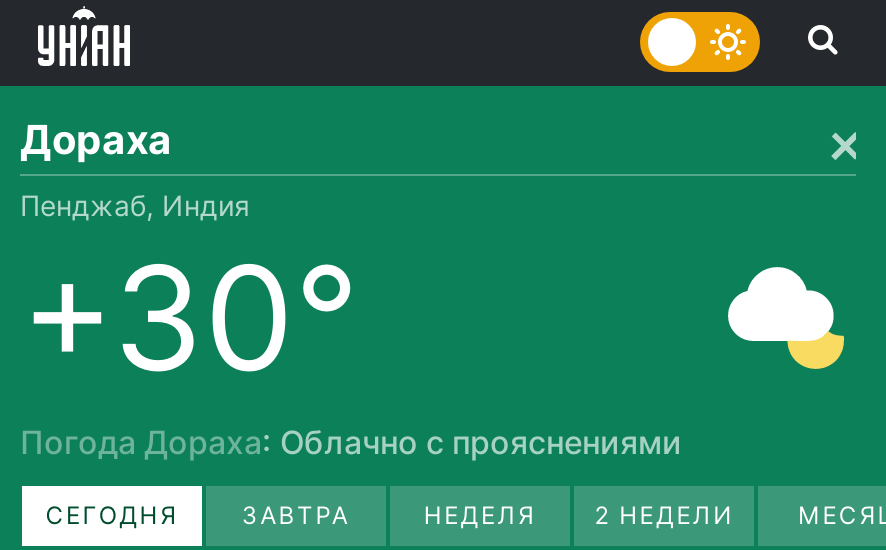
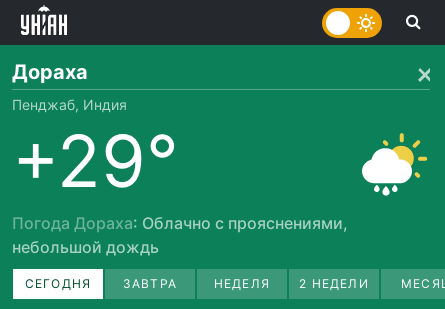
- [image]
- +30°
- Погода Дораха: Облачно с прояснениями
+ [image]
+ +29°
+ Погода Дораха: Облачно с прояснениями,
+ небольшой дождь
